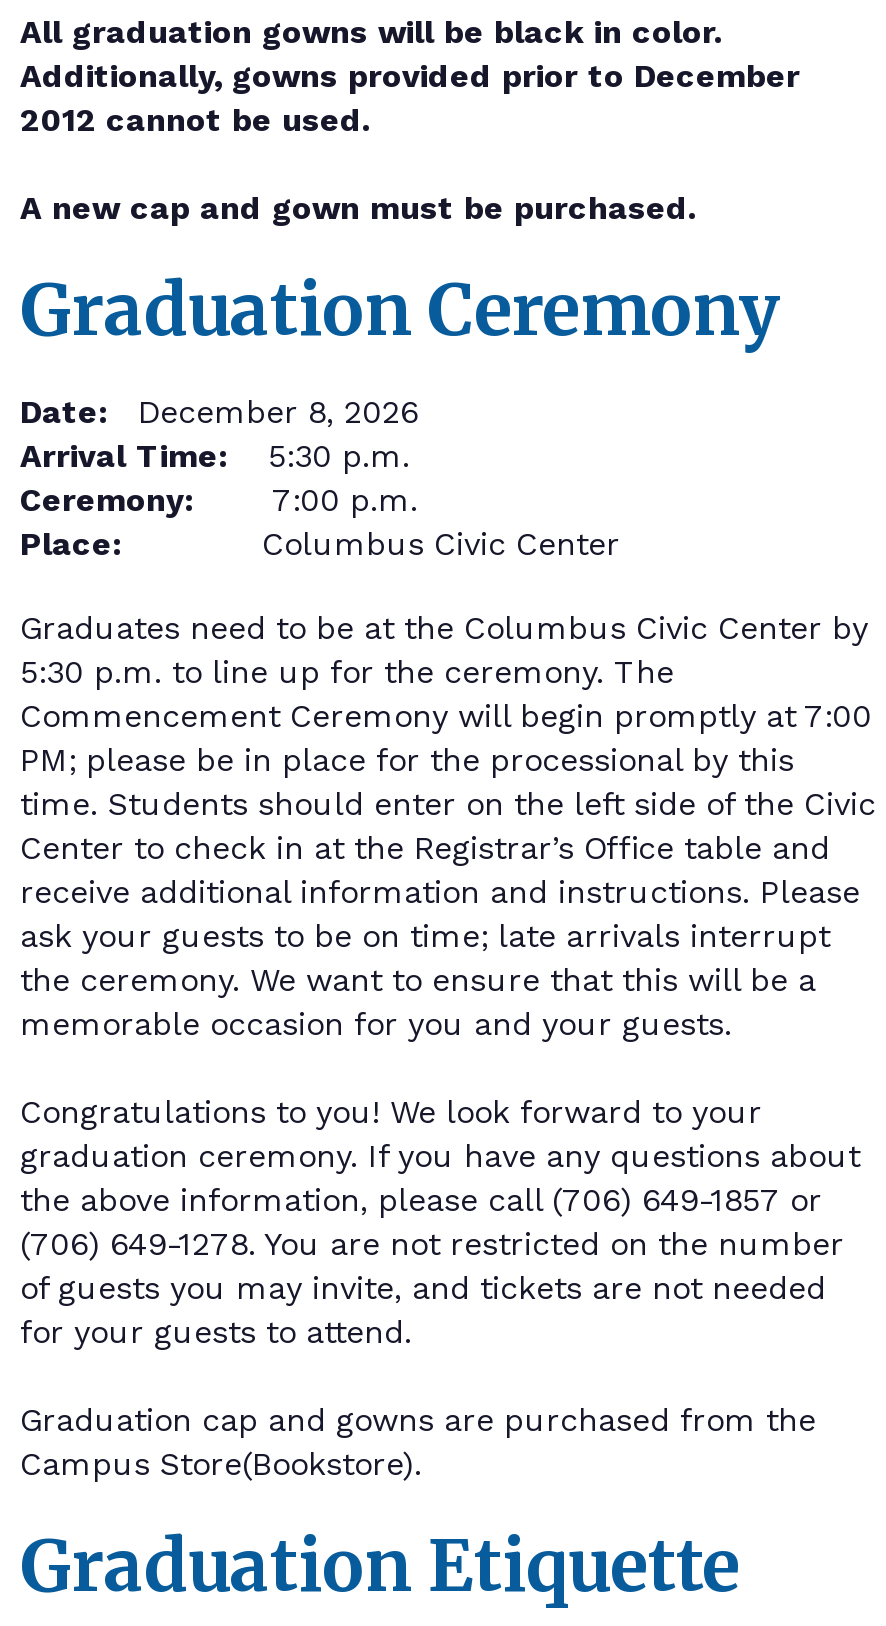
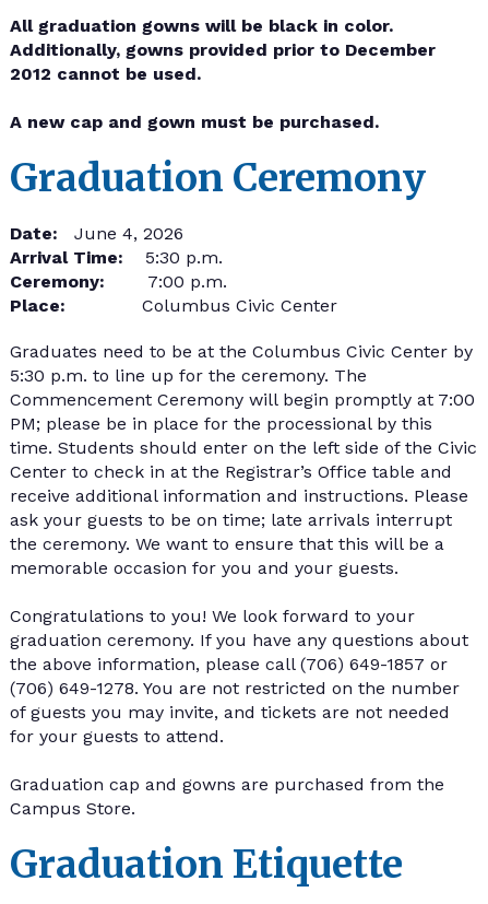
- Date: December 8, 2026
+ Date: June 4, 2026

- Campus Store(Bookstore).
+ Campus Store.
